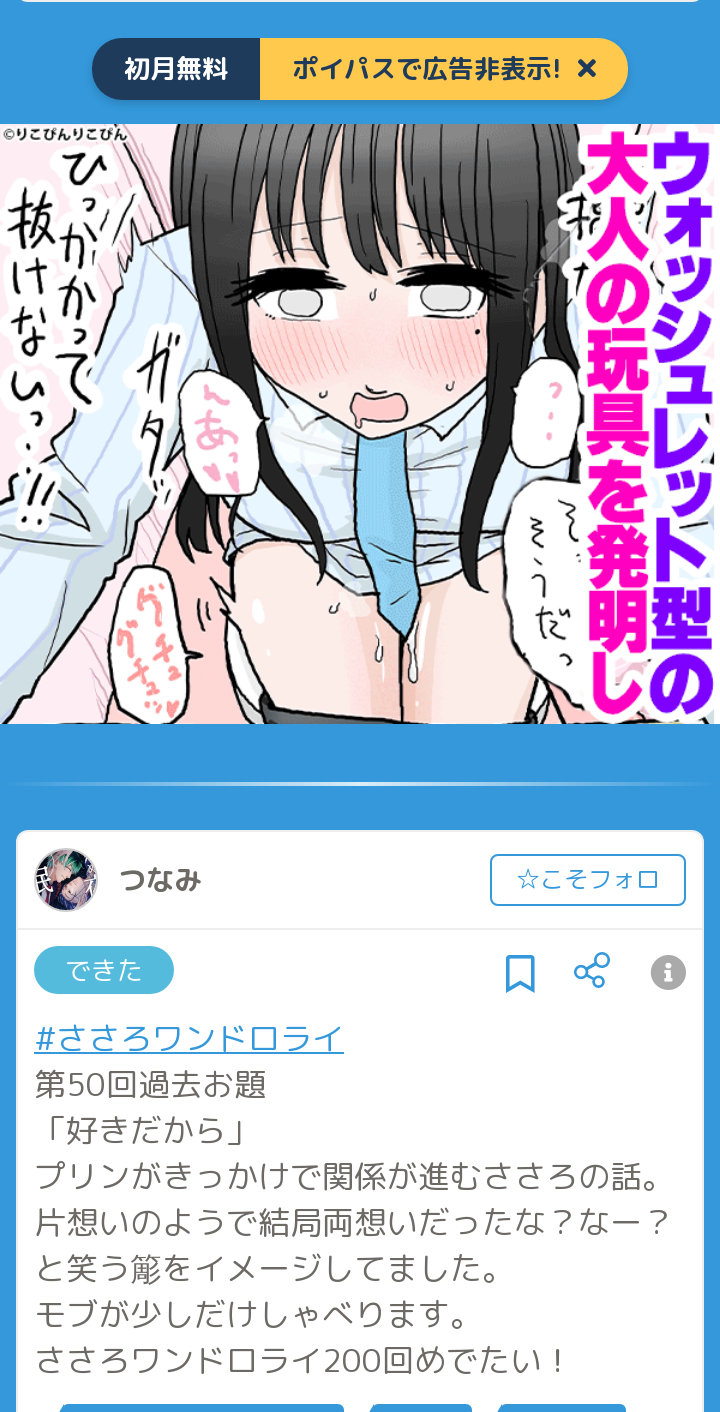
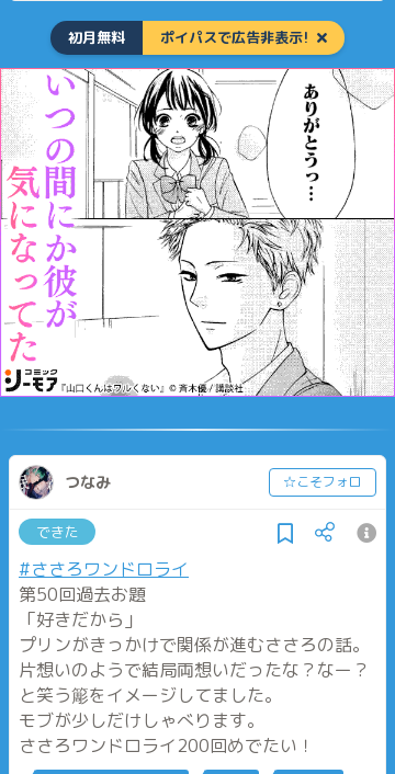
- [image]
+ [image]
